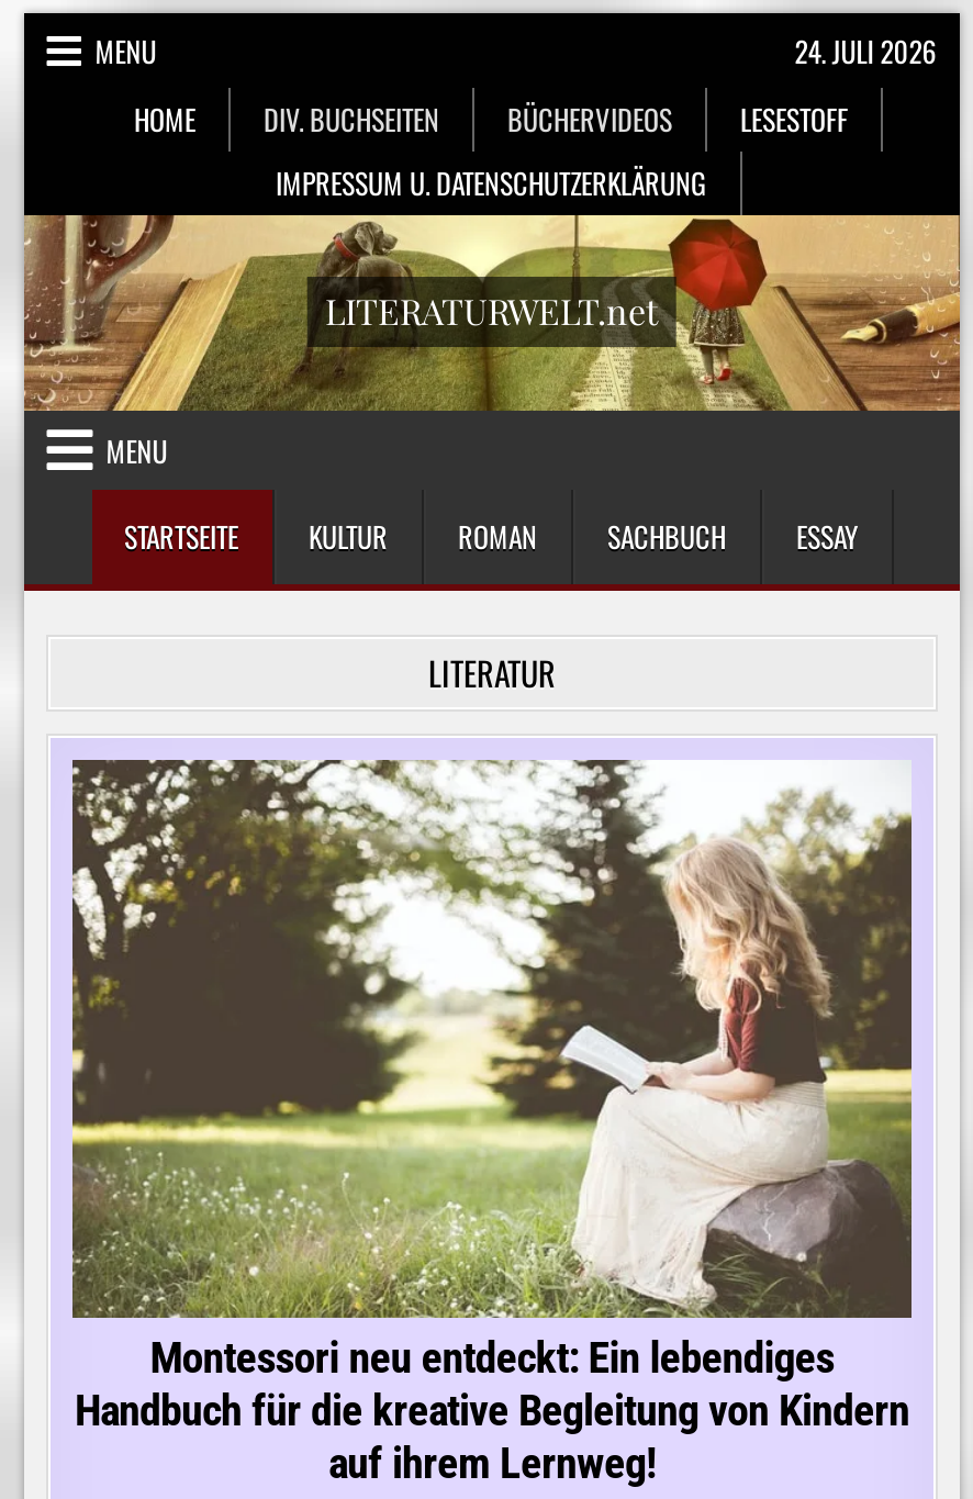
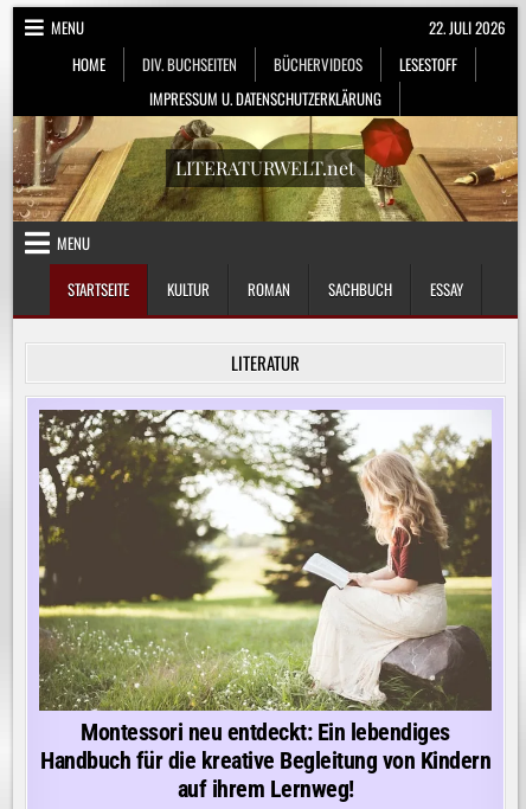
- 24. JULI 2026
+ 22. JULI 2026
